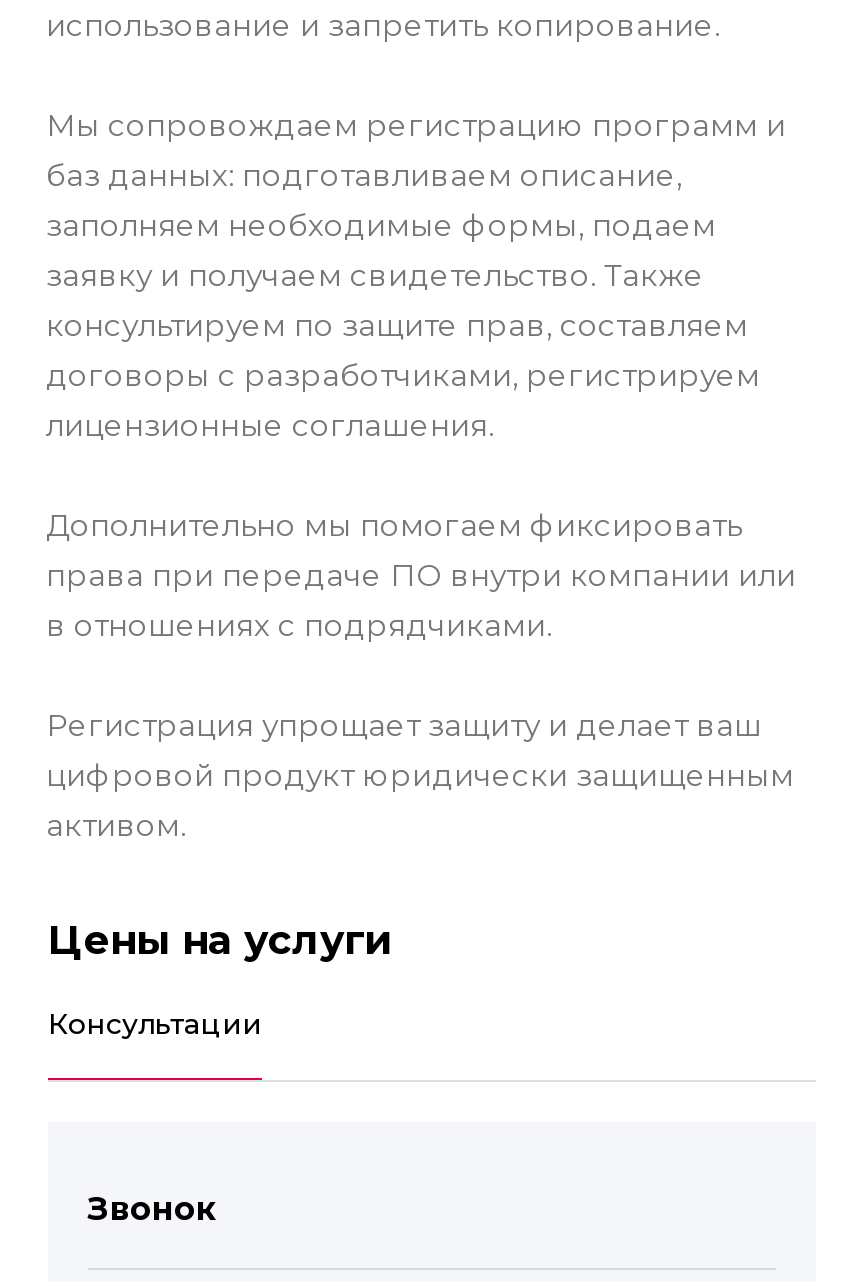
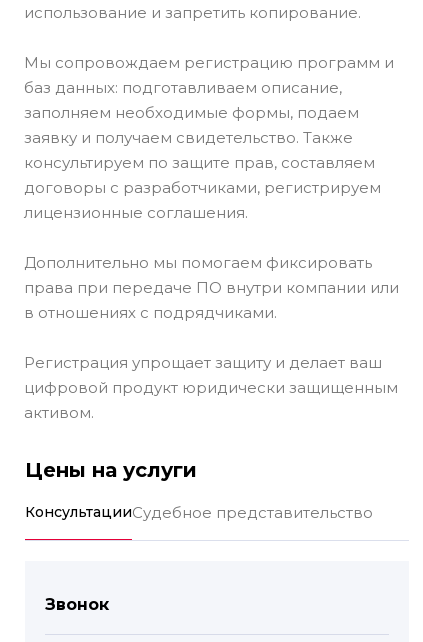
- Консультации
+ КонсультацииСудебное представительство
